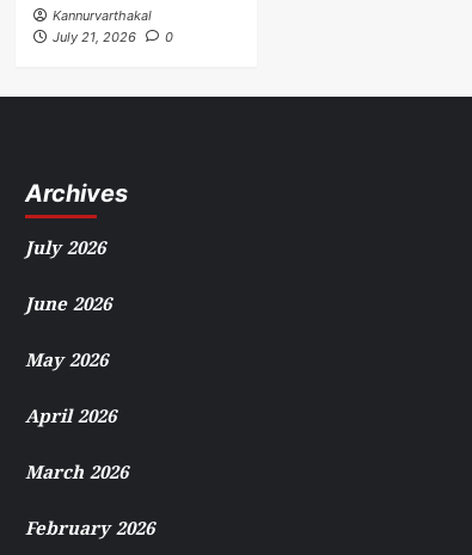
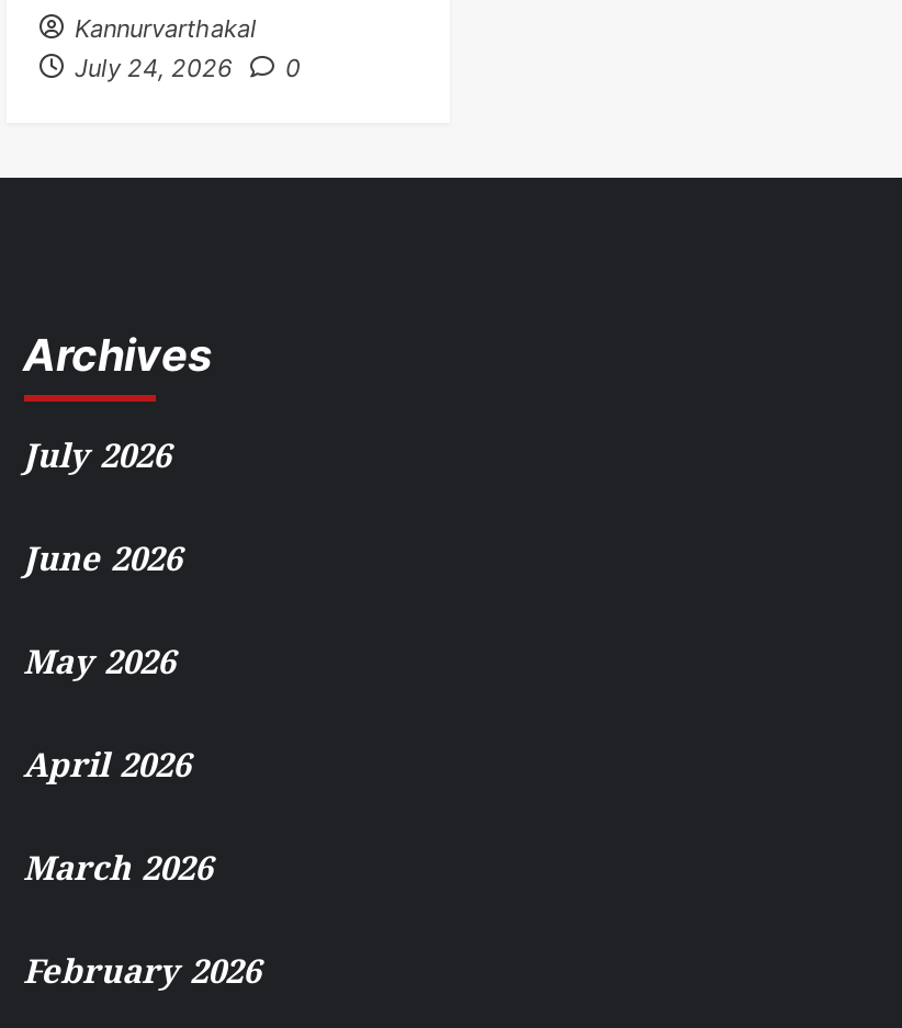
- July 21, 2026 0
+ July 24, 2026 0
